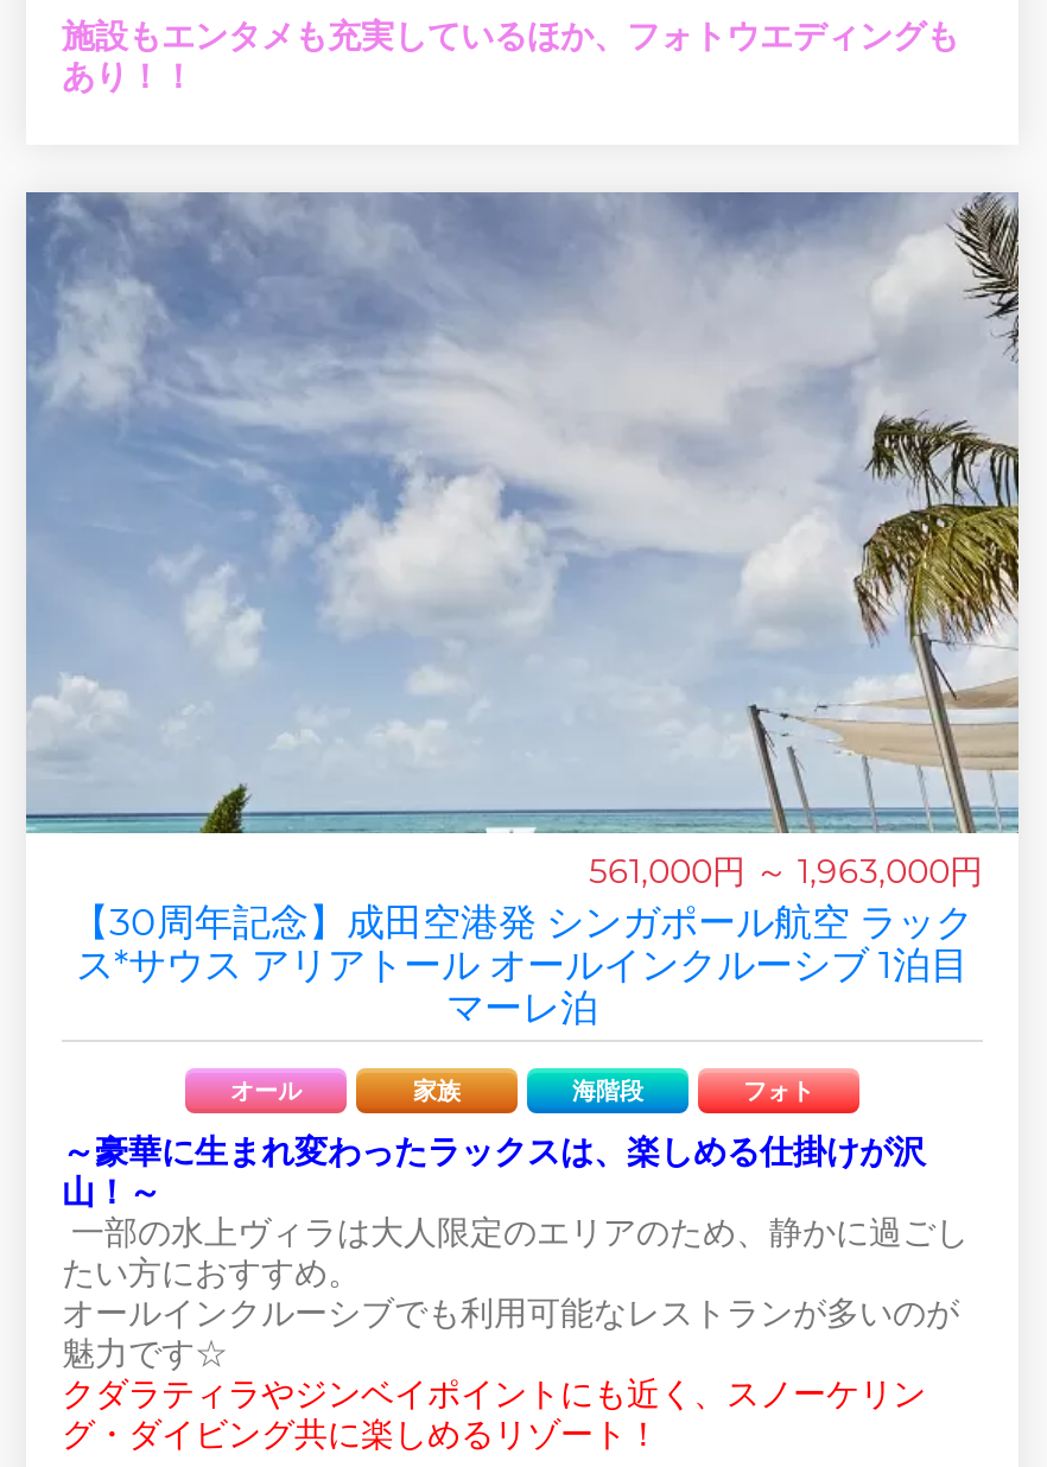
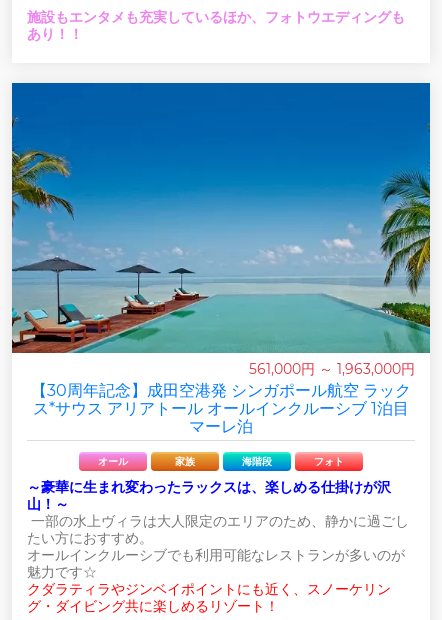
- [image]
+ [image]
